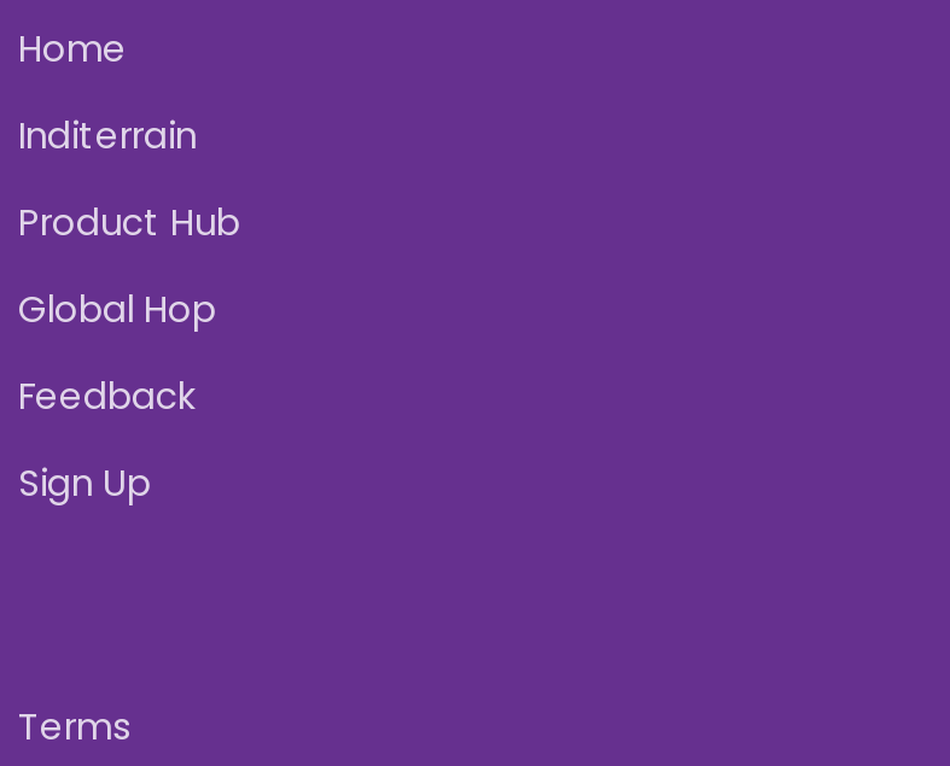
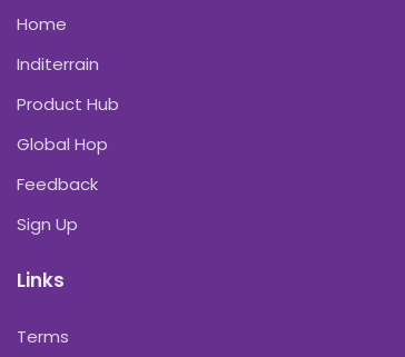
+ Links
